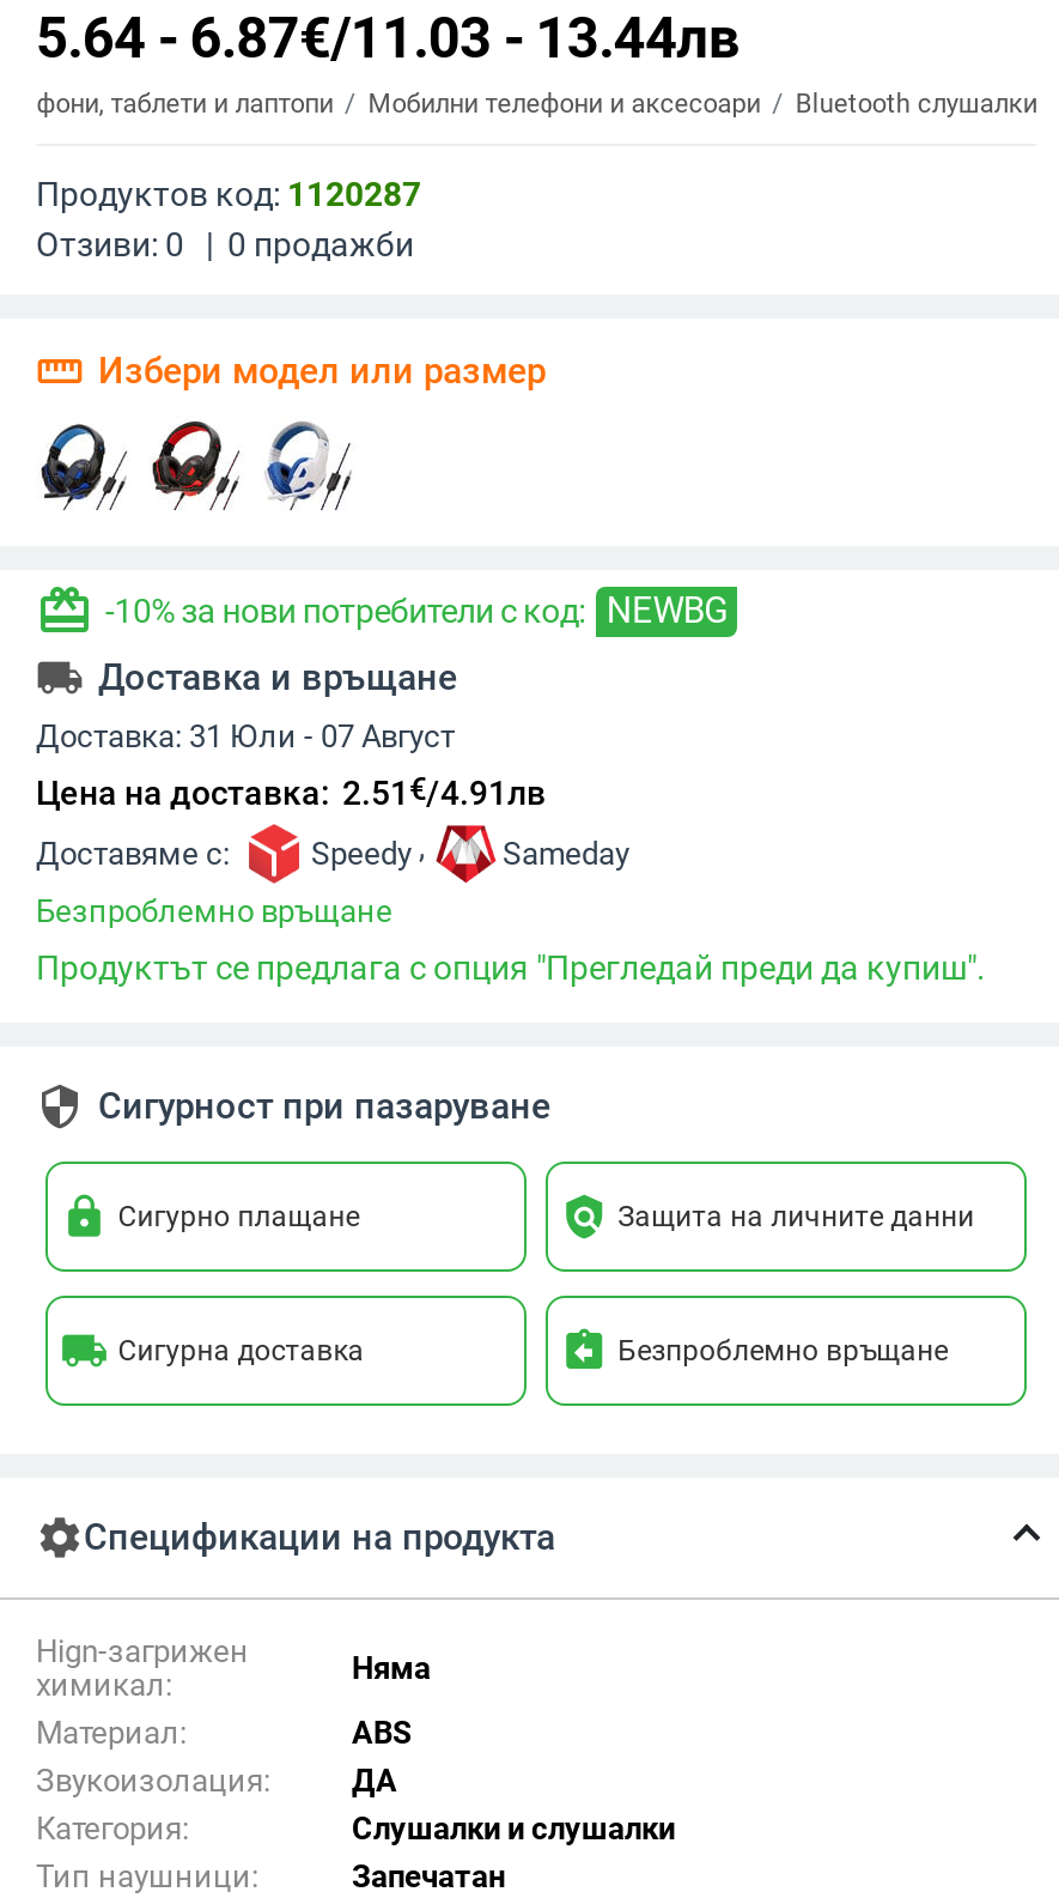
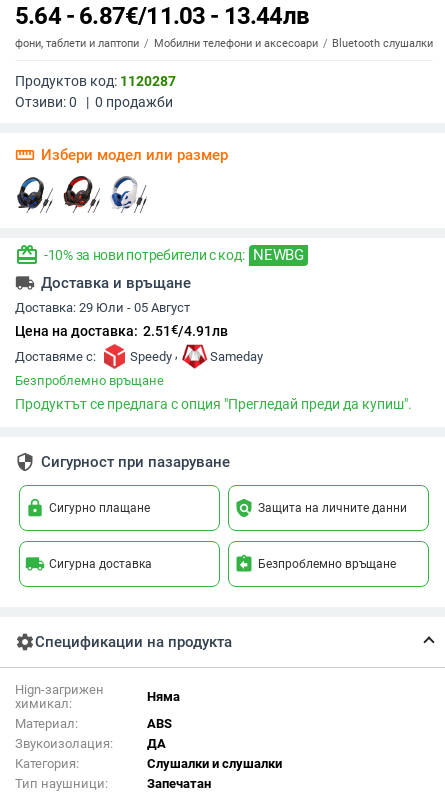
- Доставка: 31 Юли - 07 Август
+ Доставка: 29 Юли - 05 Август
